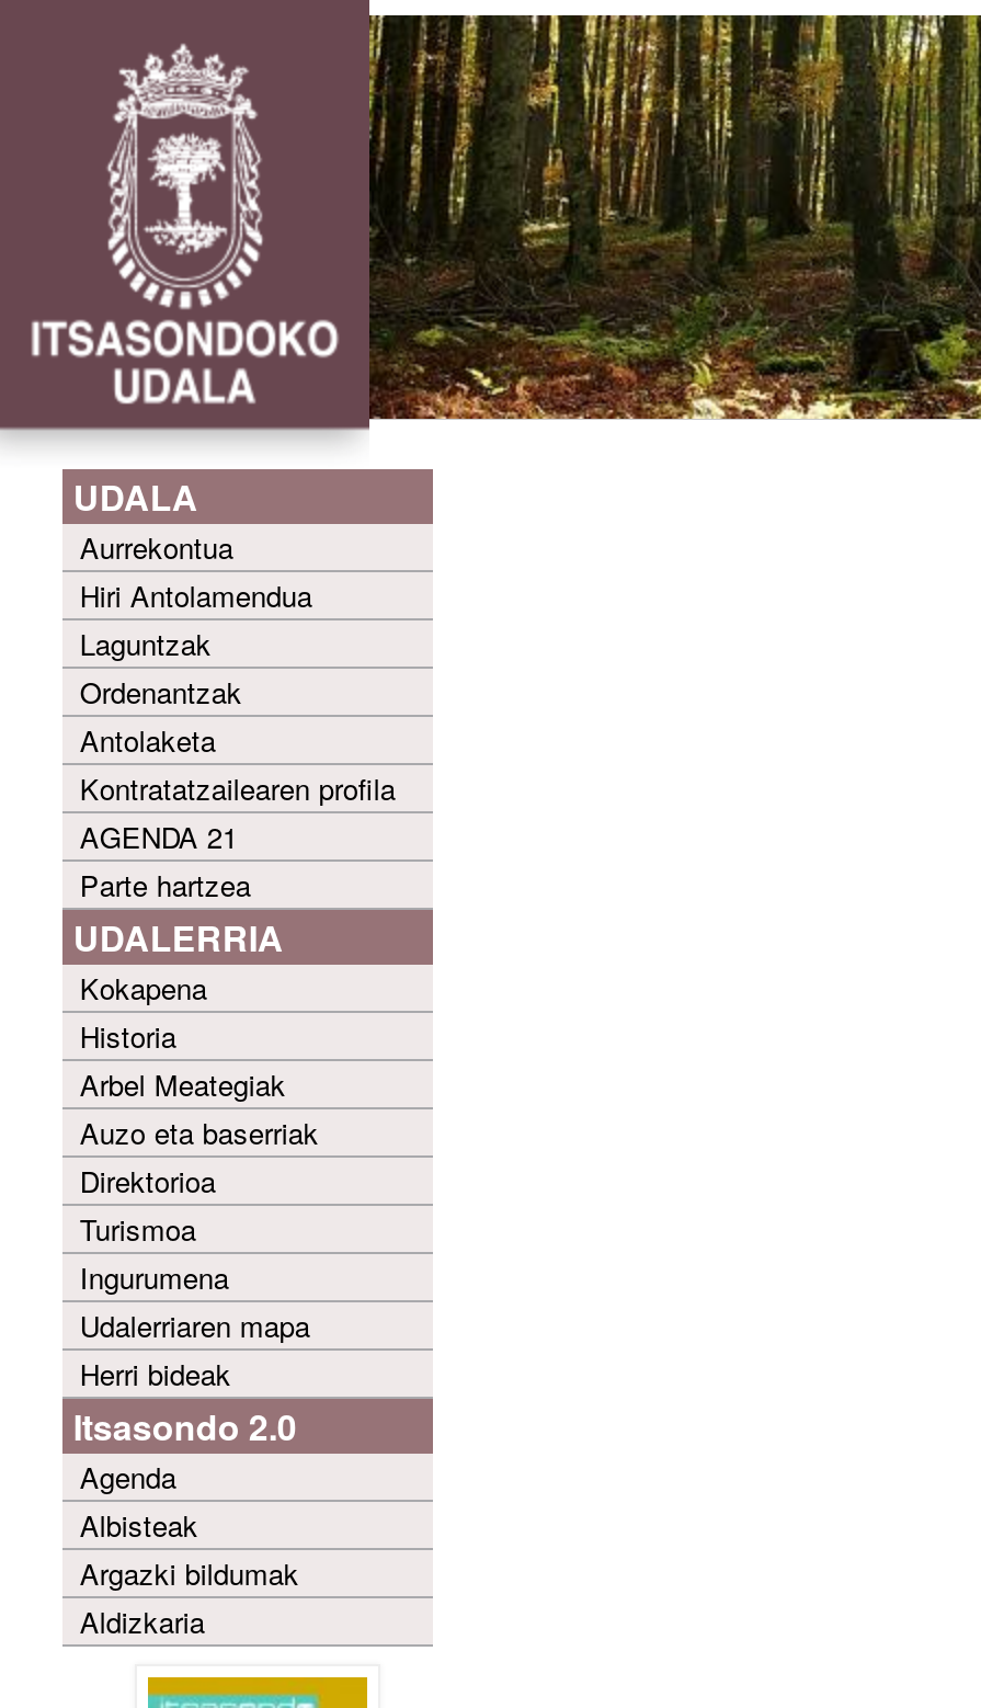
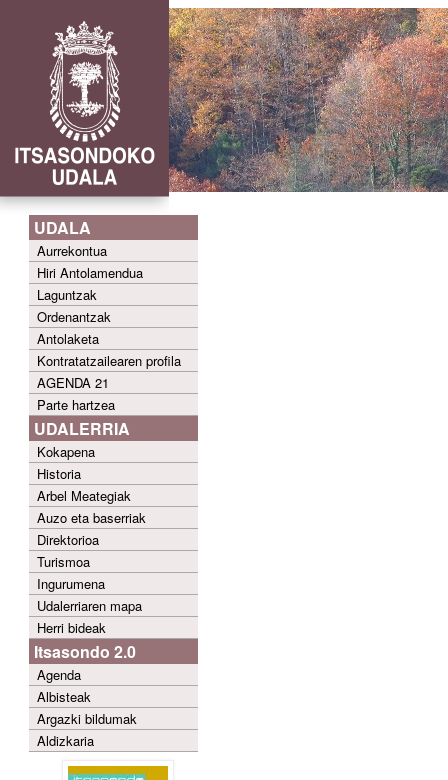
- [image]
+ [image]
